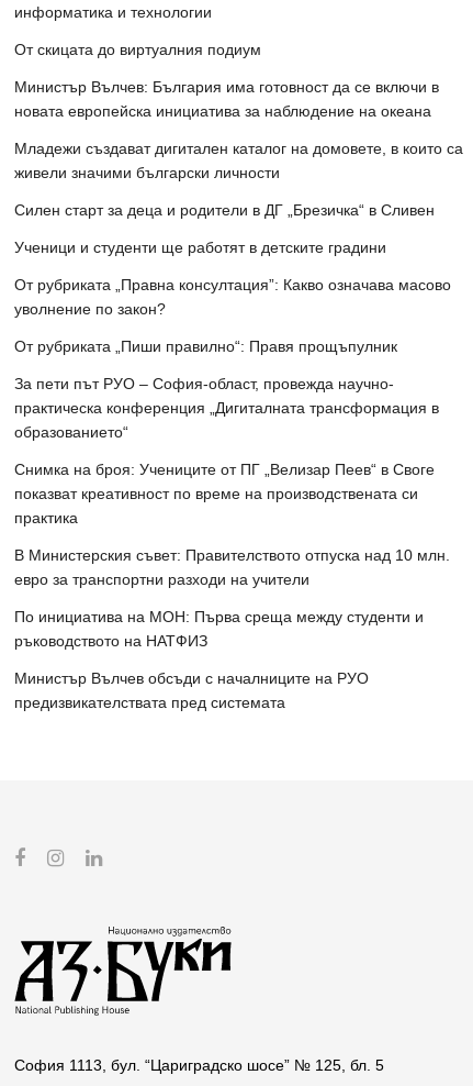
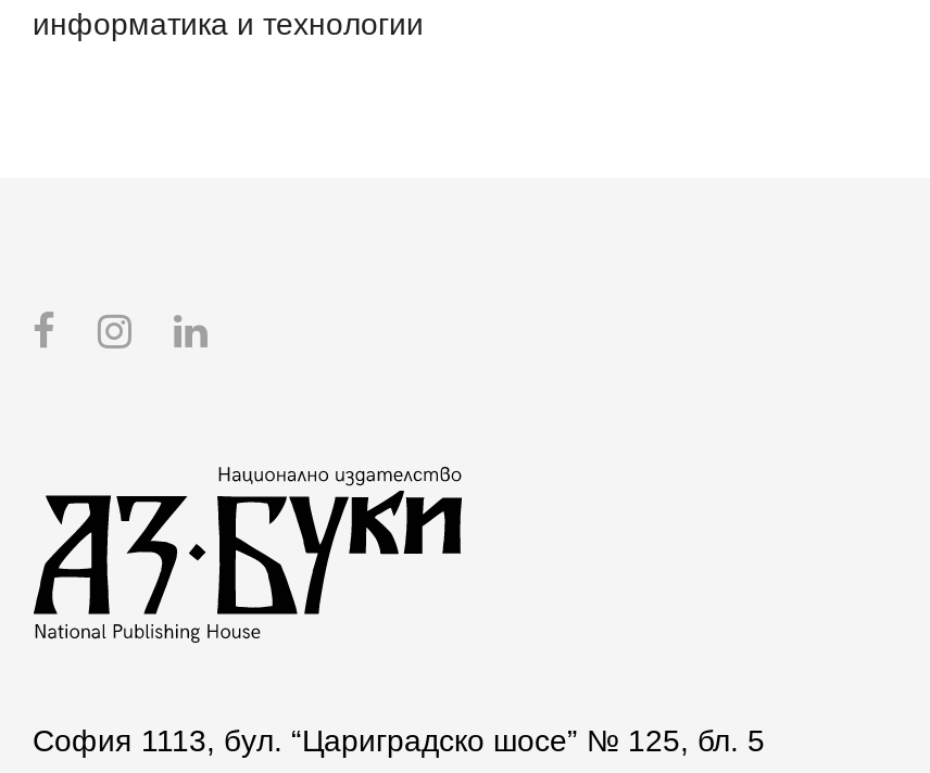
- От скицата до виртуалния подиум
- Министър Вълчев: България има готовност да се включи в
- новата европейска инициатива за наблюдение на океана
- Младежи създават дигитален каталог на домовете, в които са
- живели значими български личности
- Силен старт за деца и родители в ДГ „Брезичка“ в Сливен
- Ученици и студенти ще работят в детските градини
- От рубриката „Правна консултация”: Какво означава масово
- уволнение по закон?
- От рубриката „Пиши правилно“: Правя прощъпулник
- За пети път РУО – София-област, провежда научно-
- практическа конференция „Дигиталната трансформация в
- образованието“
- Снимка на броя: Учениците от ПГ „Велизар Пеев“ в Своге
- показват креативност по време на производствената си
- практика
- В Министерския съвет: Правителството отпуска над 10 млн.
- евро за транспортни разходи на учители
- По инициатива на МОН: Първа среща между студенти и
- ръководството на НАТФИЗ
- Министър Вълчев обсъди с началниците на РУО
- предизвикателствата пред системата
